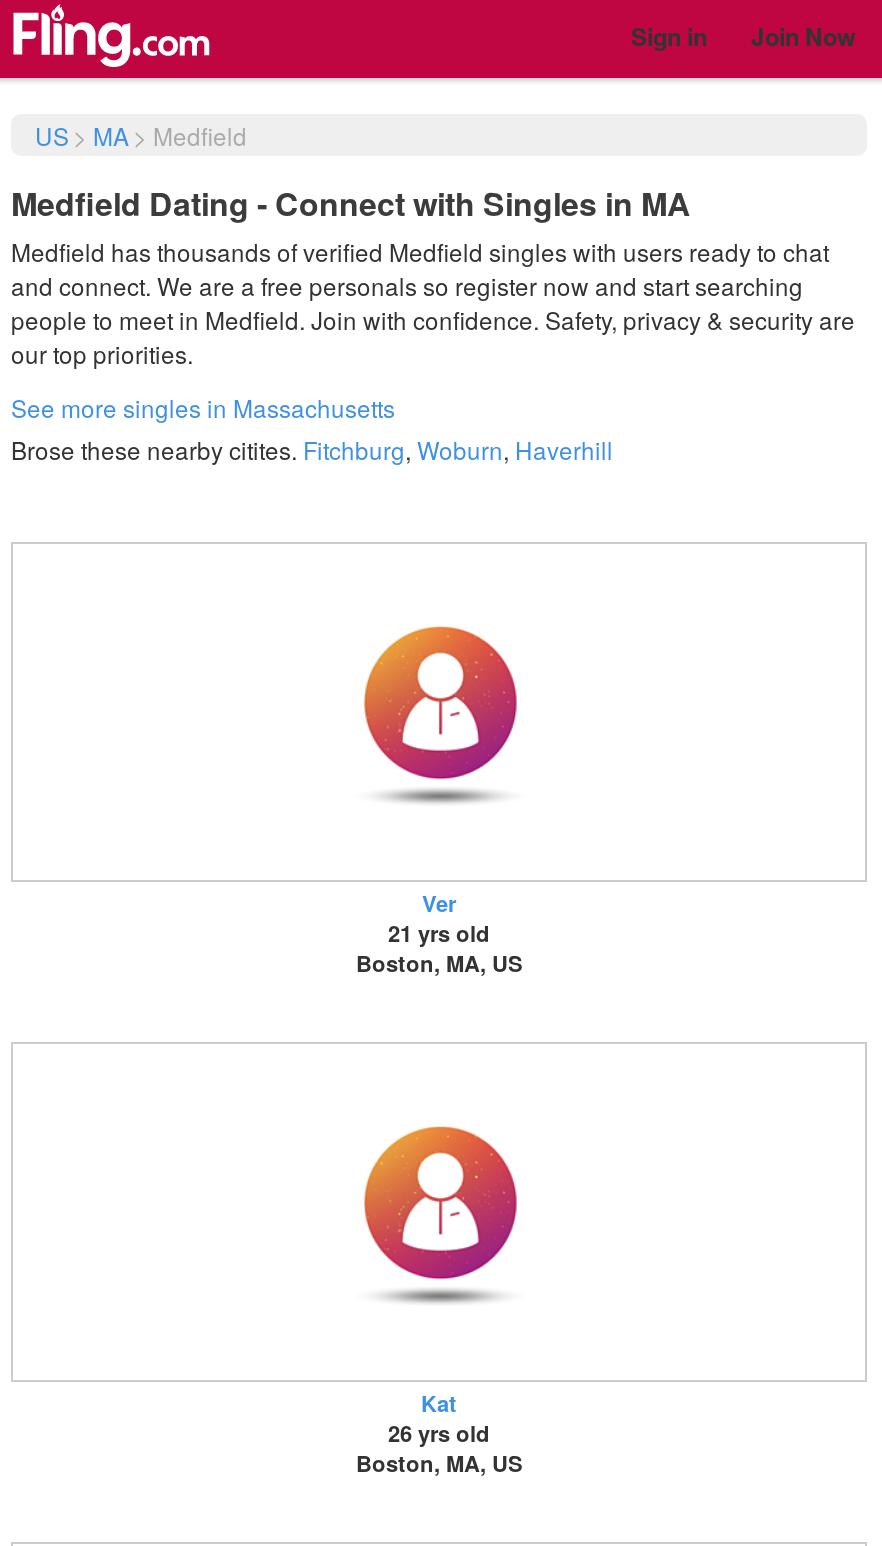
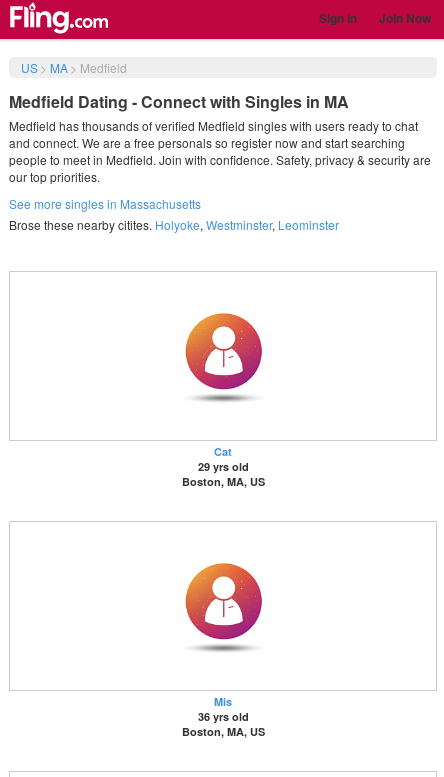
- Brose these nearby citites. Fitchburg, Woburn, Haverhill
+ Brose these nearby citites. Holyoke, Westminster, Leominster

- Ver
- 21 yrs old
+ Cat
+ 29 yrs old

- Kat
- 26 yrs old
+ Mis
+ 36 yrs old
